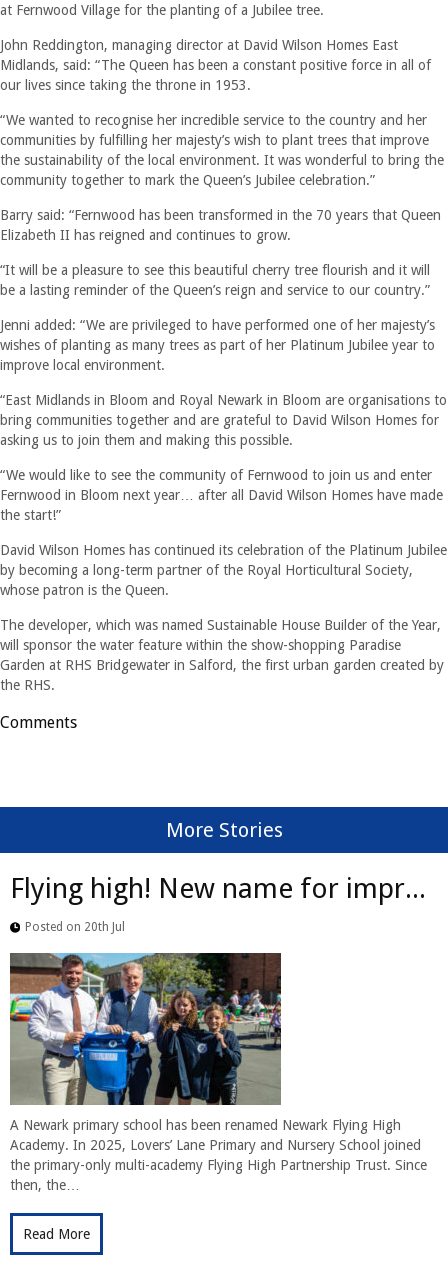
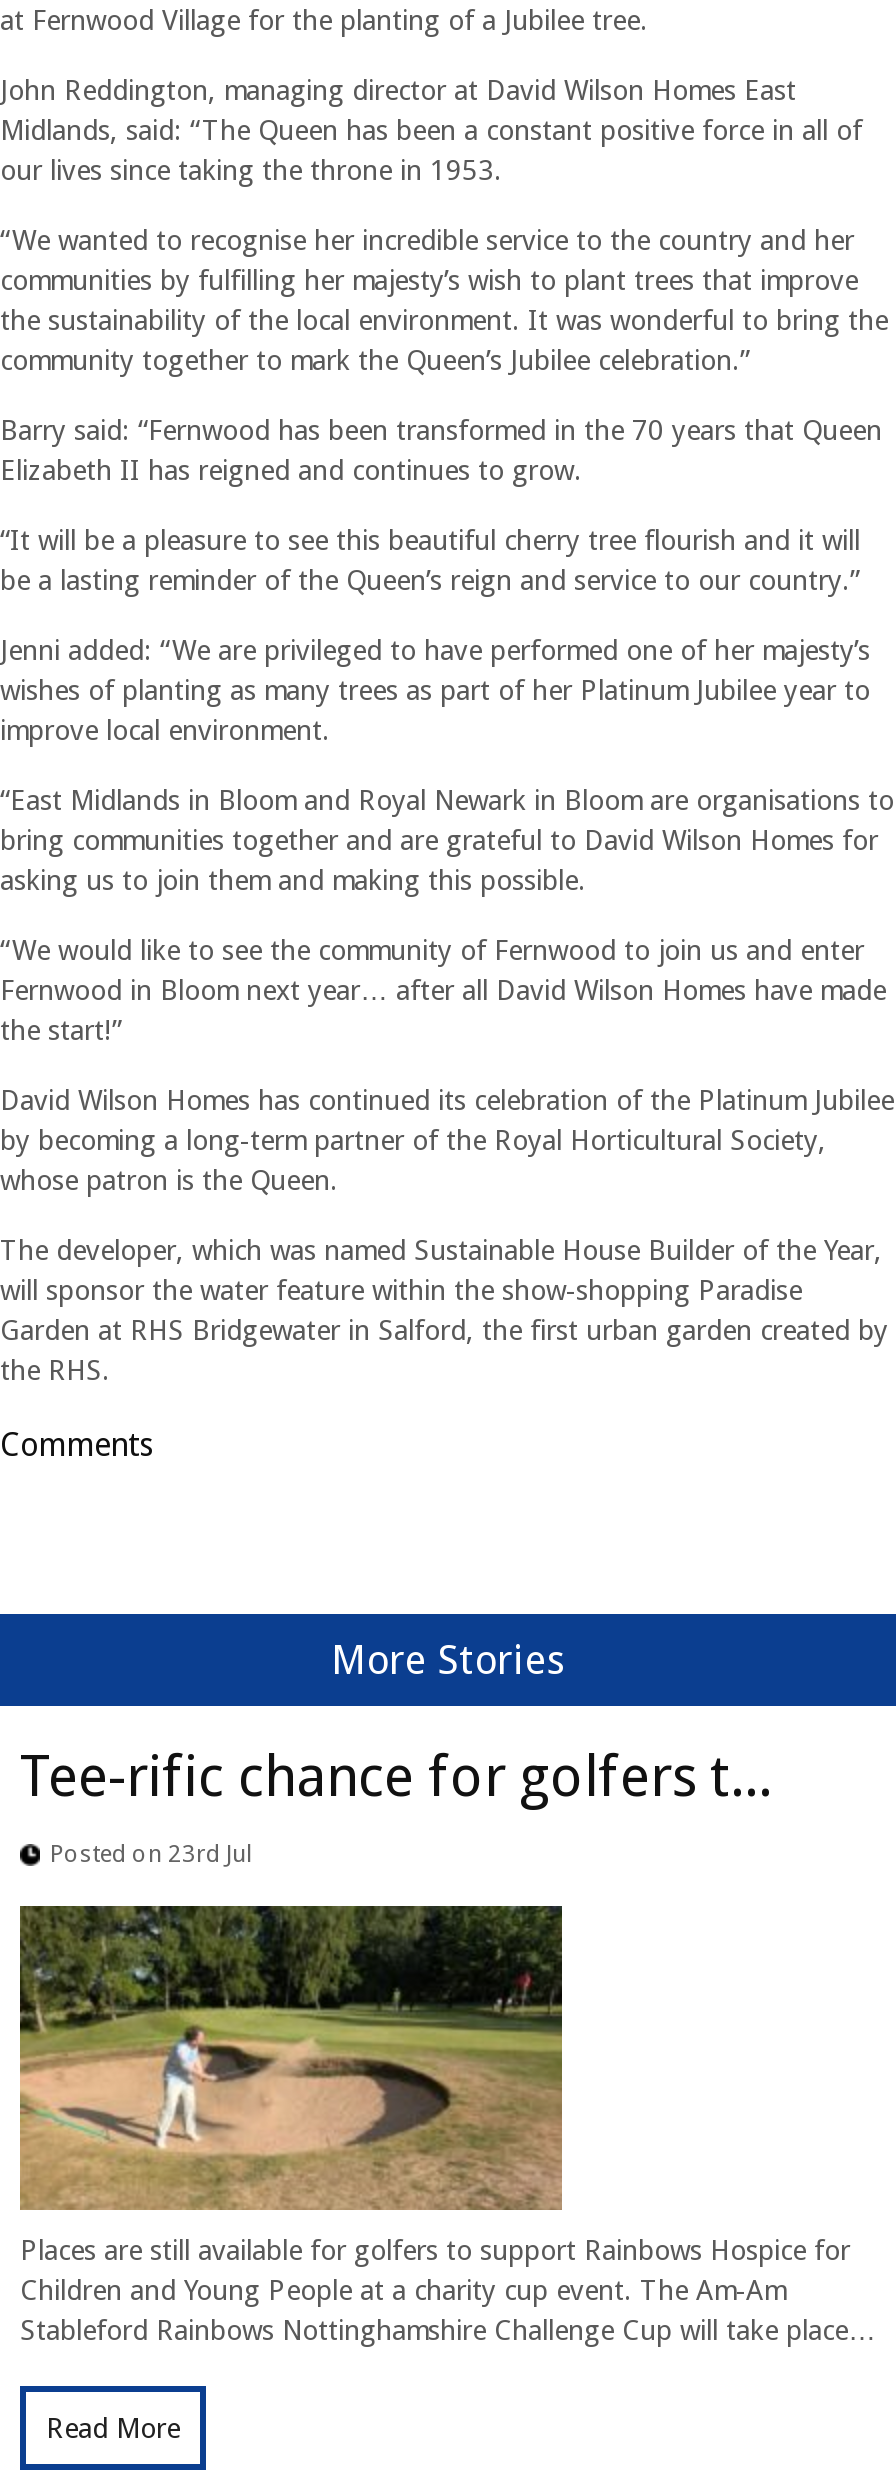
- Flying high! New name for impr...
+ Tee-rific chance for golfers t...

- Posted on 20th Jul
+ Posted on 23rd Jul

- [image]
- A Newark primary school has been renamed Newark Flying High
- Academy. In 2025, Lovers’ Lane Primary and Nursery School joined
- the primary-only multi-academy Flying High Partnership Trust. Since
- then, the…
+ [image]
+ Places are still available for golfers to support Rainbows Hospice for
+ Children and Young People at a charity cup event. The Am-Am
+ Stableford Rainbows Nottinghamshire Challenge Cup will take place…
